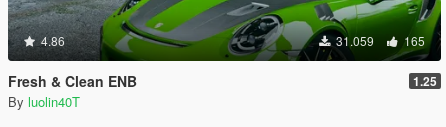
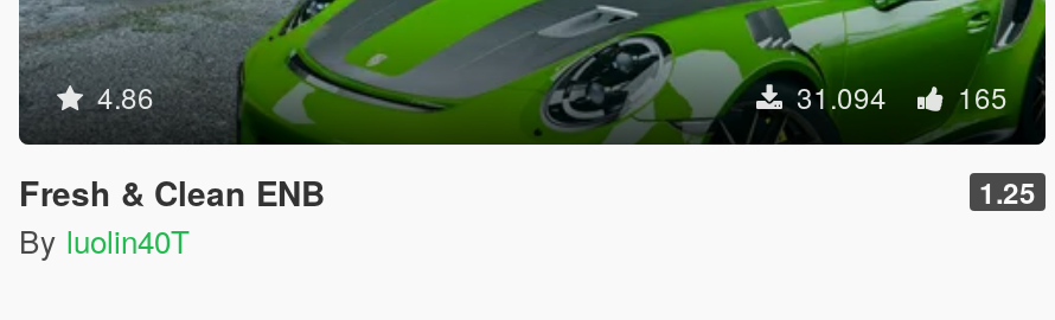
- 31.059 165
+ 31.094 165
